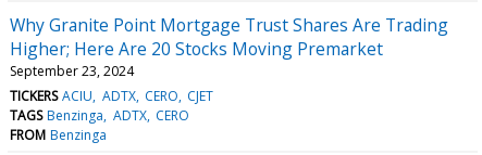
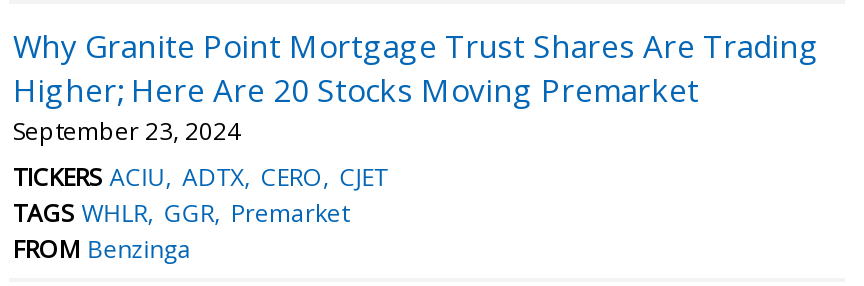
- TAGS Benzinga ADTX CERO
+ TAGS WHLR GGR Premarket
